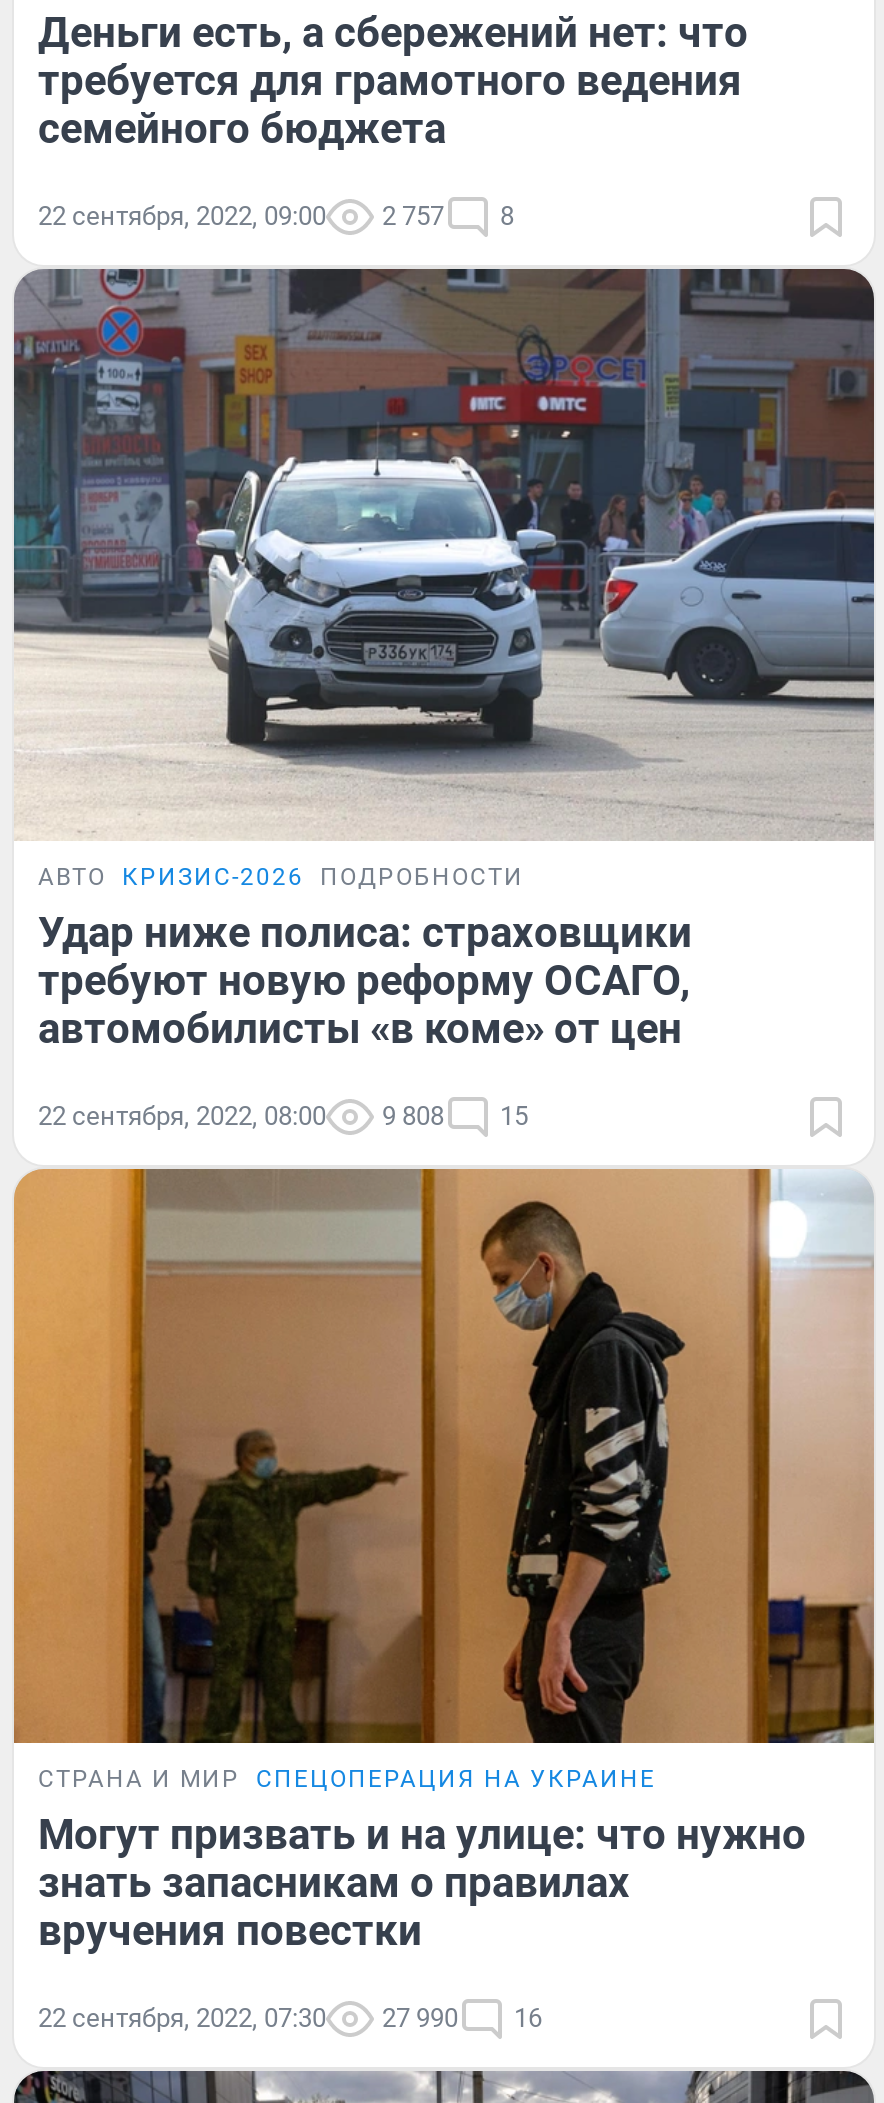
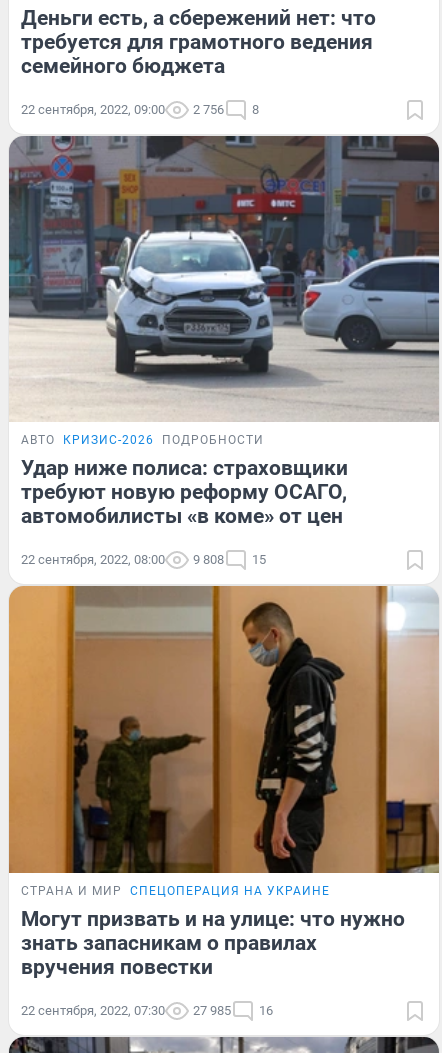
- 22 сентября, 2022, 09:00 2 757 8
+ 22 сентября, 2022, 09:00 2 756 8

- 22 сентября, 2022, 07:30 27 990 16
+ 22 сентября, 2022, 07:30 27 985 16
